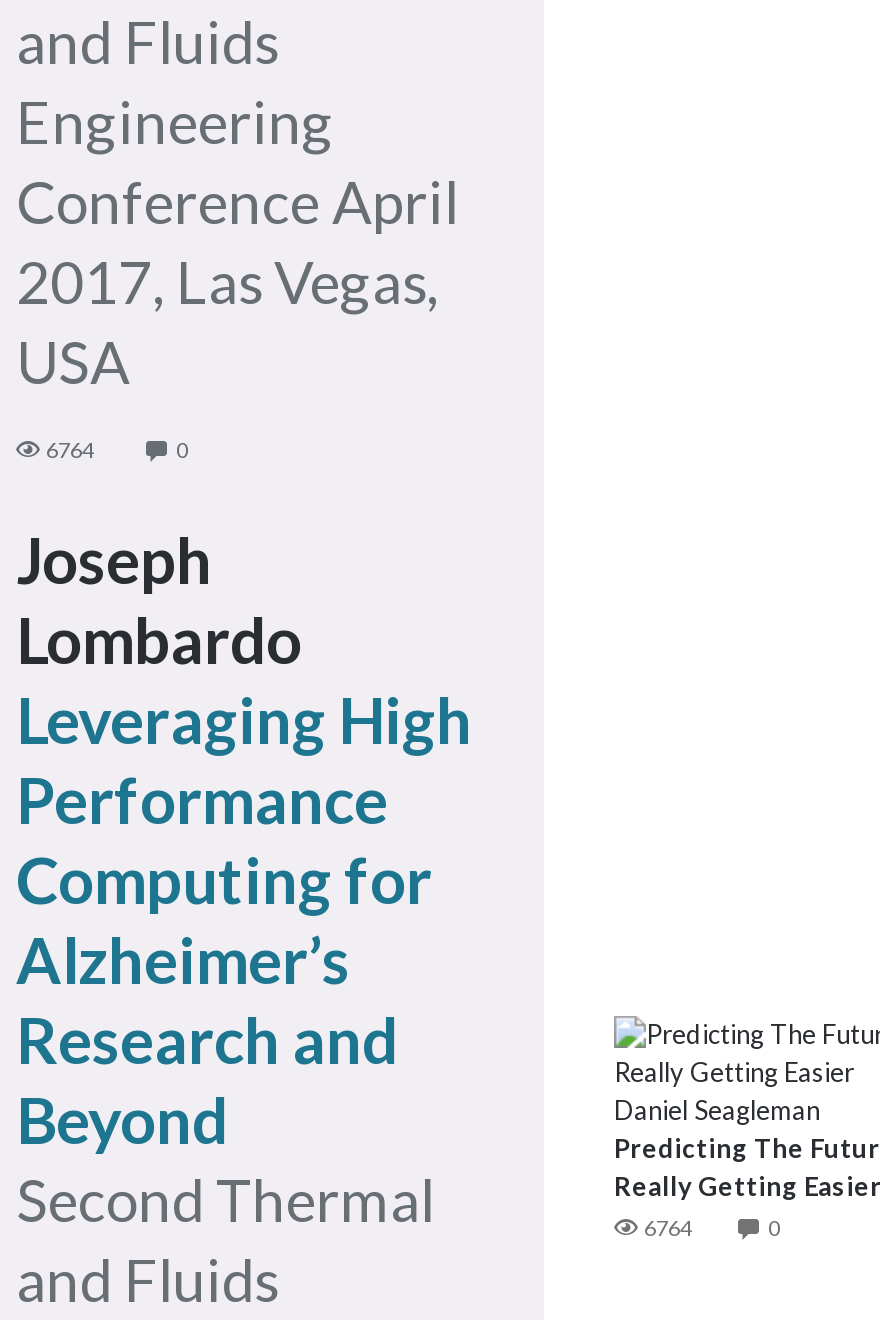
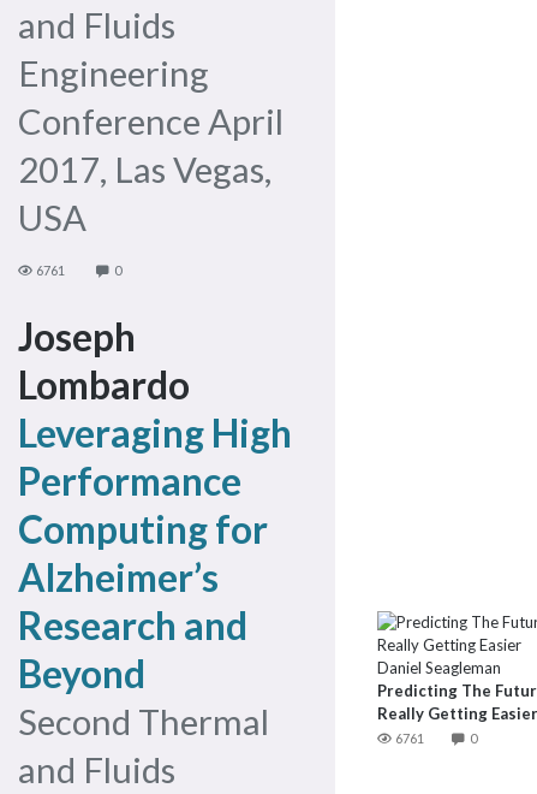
- 6764
+ 6761

- 6764
+ 6761
